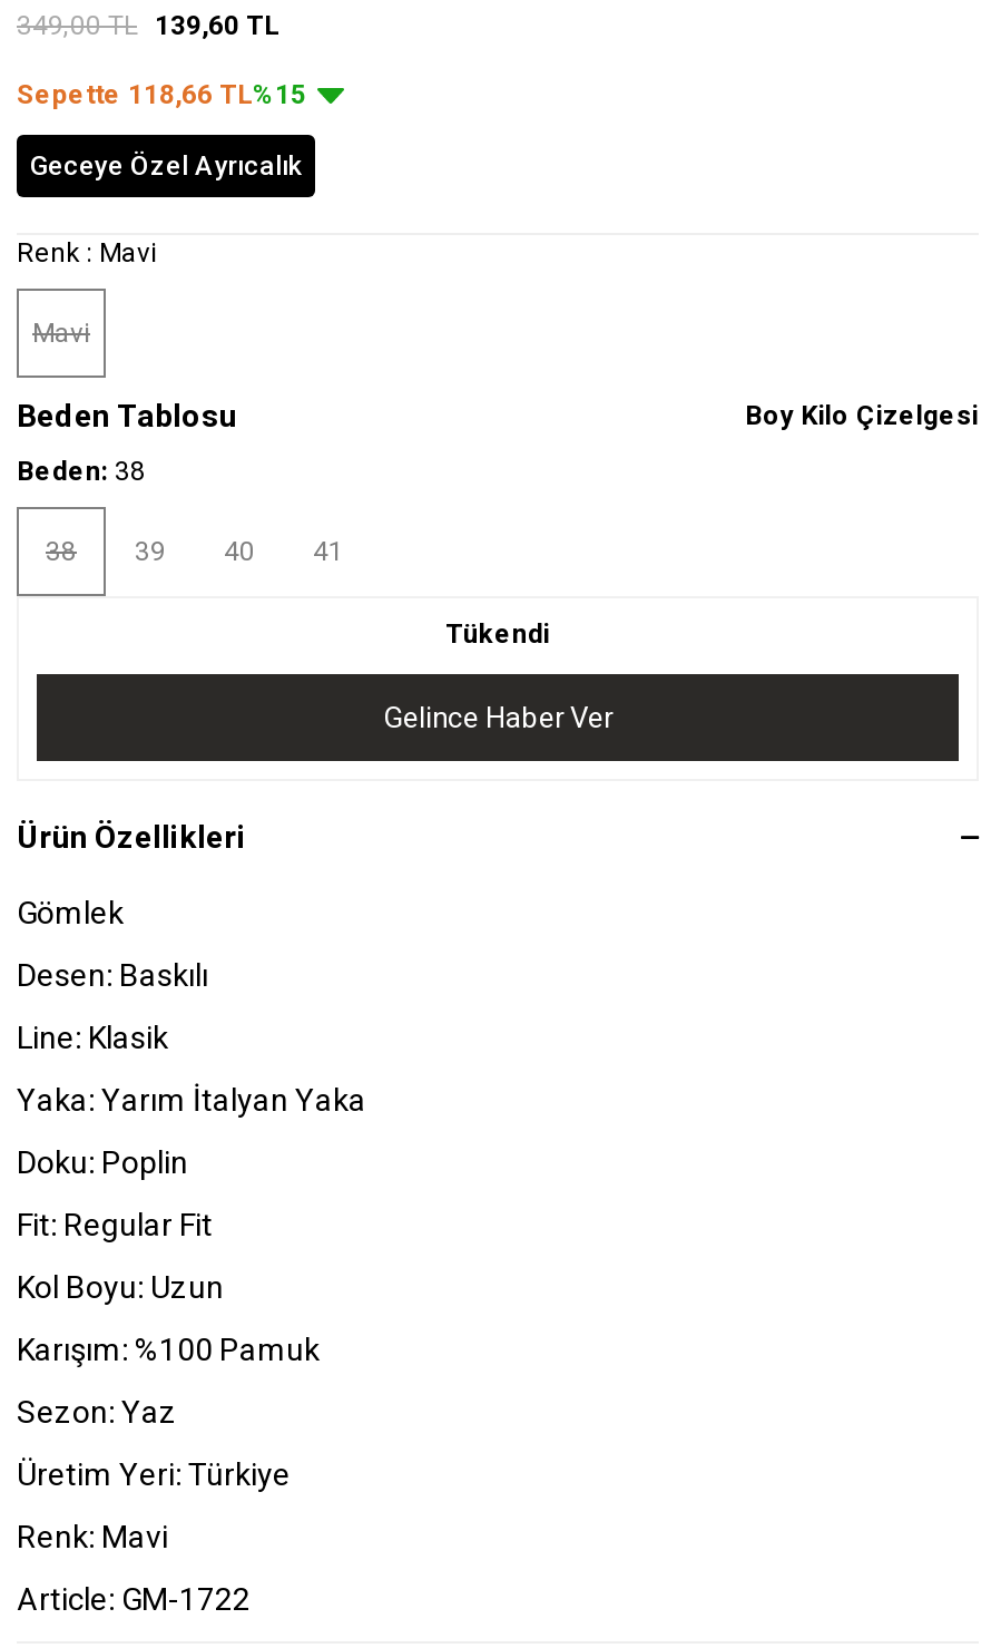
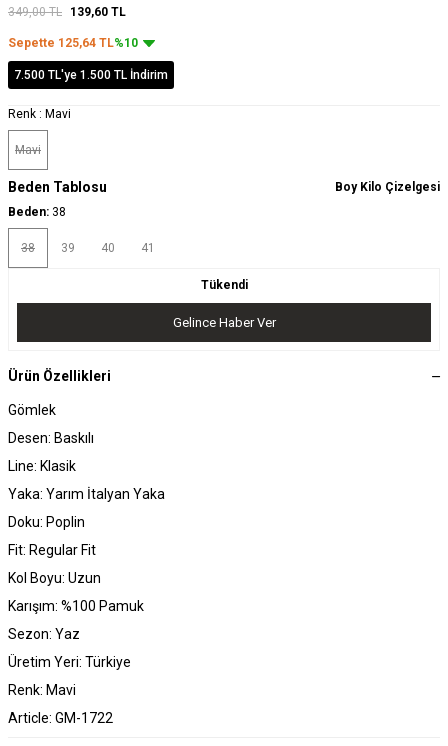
- Sepette 118,66 TL%15
+ Sepette 125,64 TL%10

- Geceye Özel Ayrıcalık
+ 7.500 TL'ye 1.500 TL İndirim
